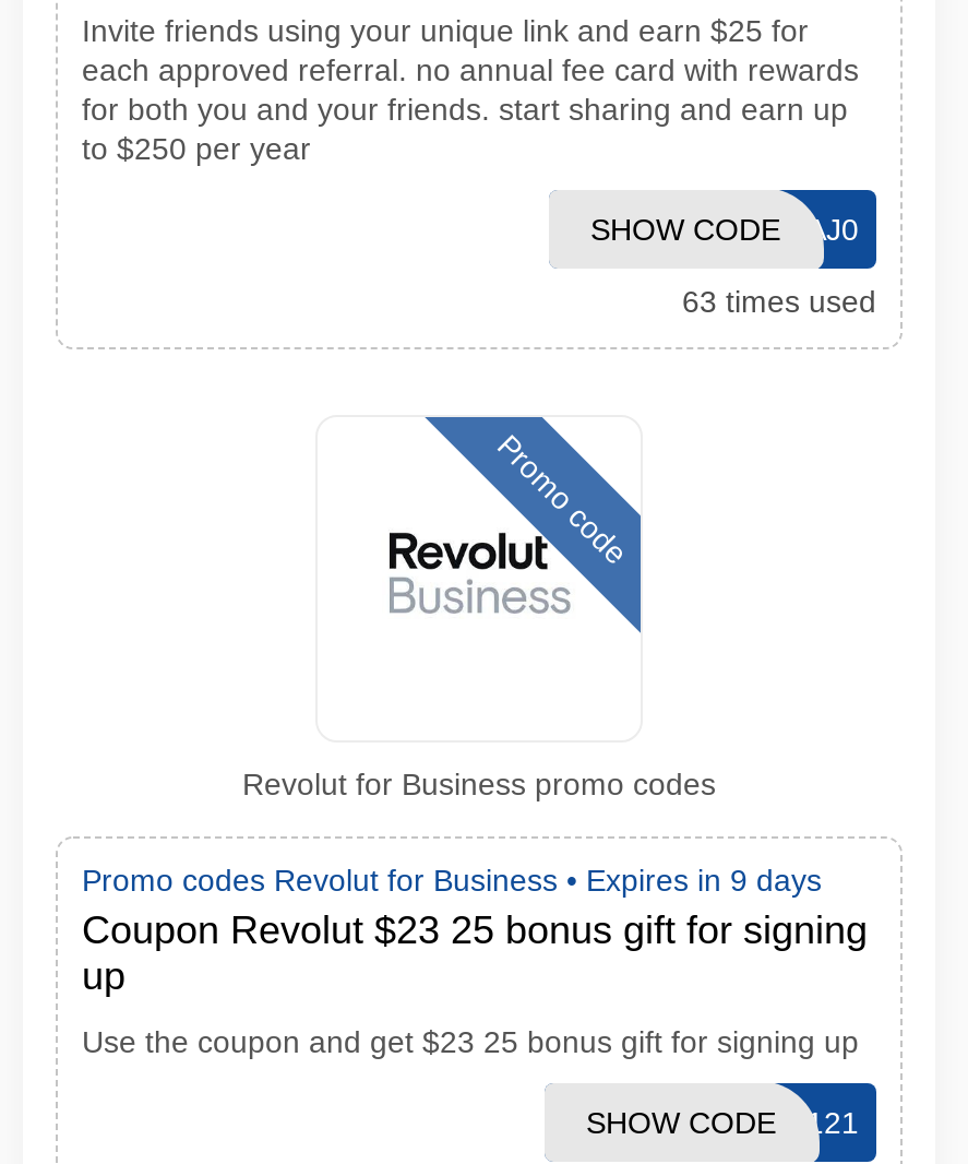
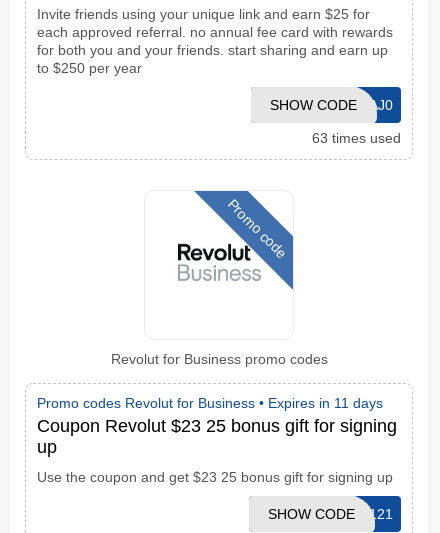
- Promo codes Revolut for Business • Expires in 9 days
+ Promo codes Revolut for Business • Expires in 11 days
